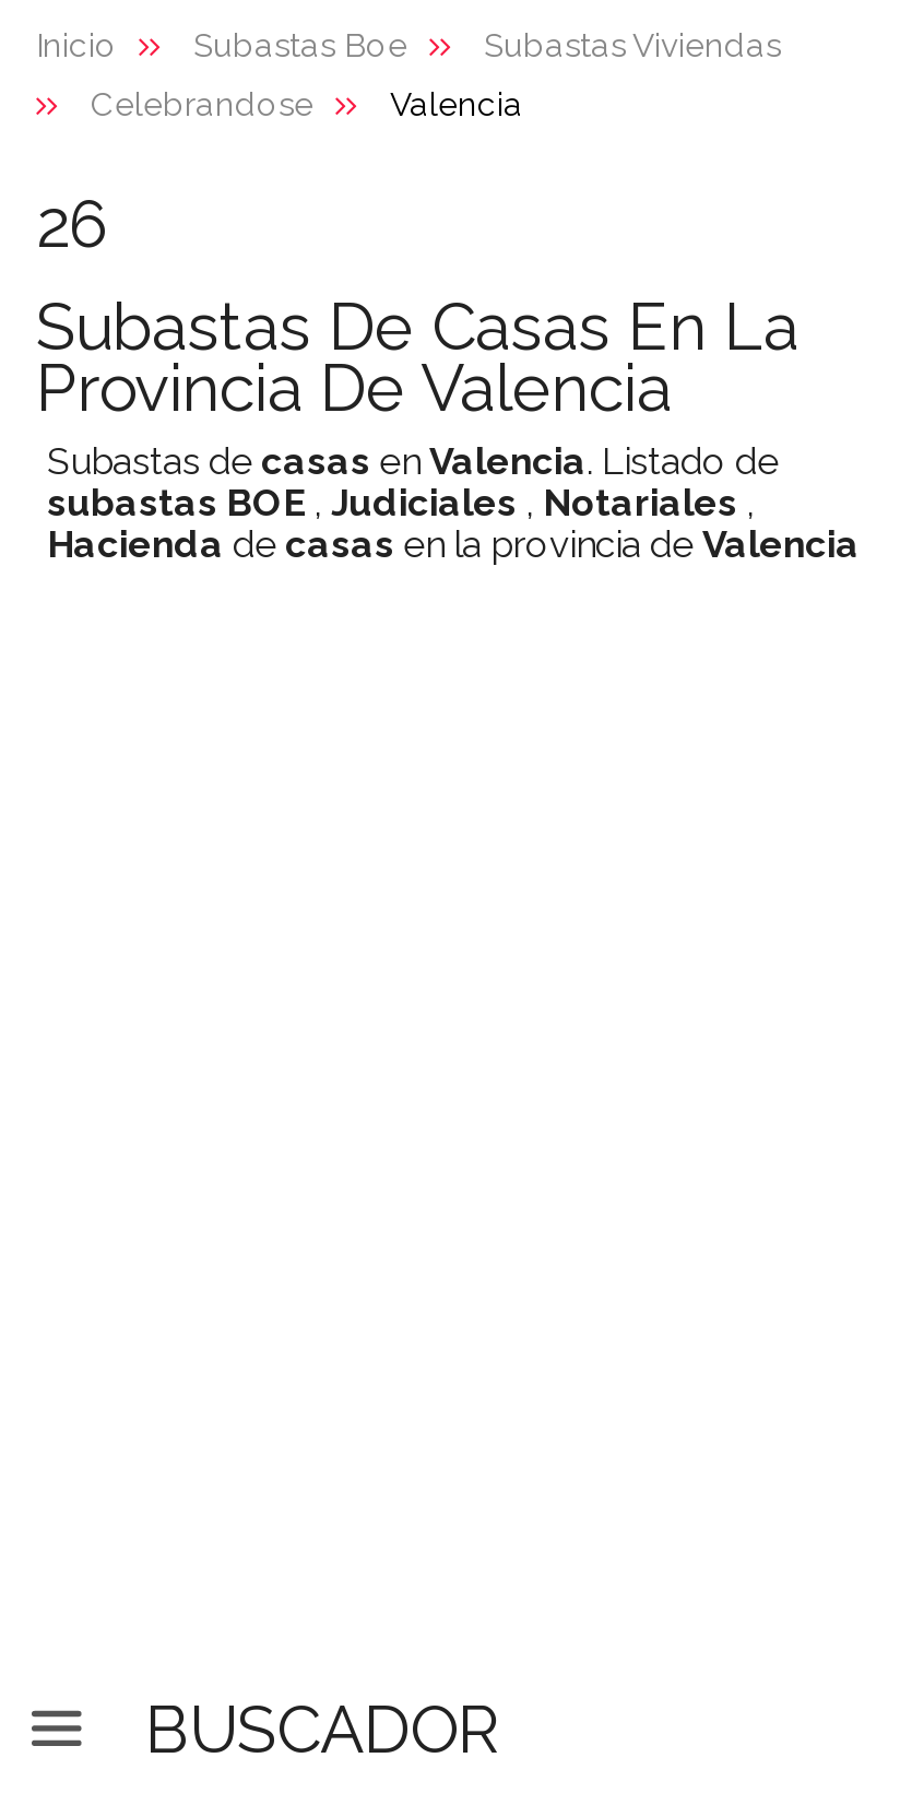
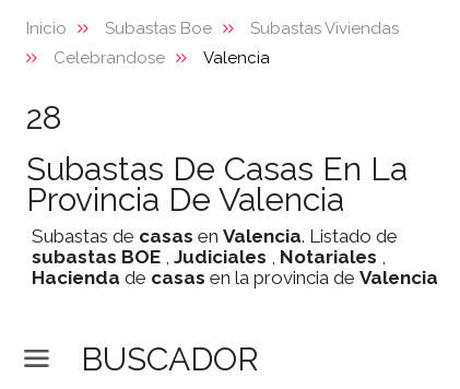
- 26
+ 28
